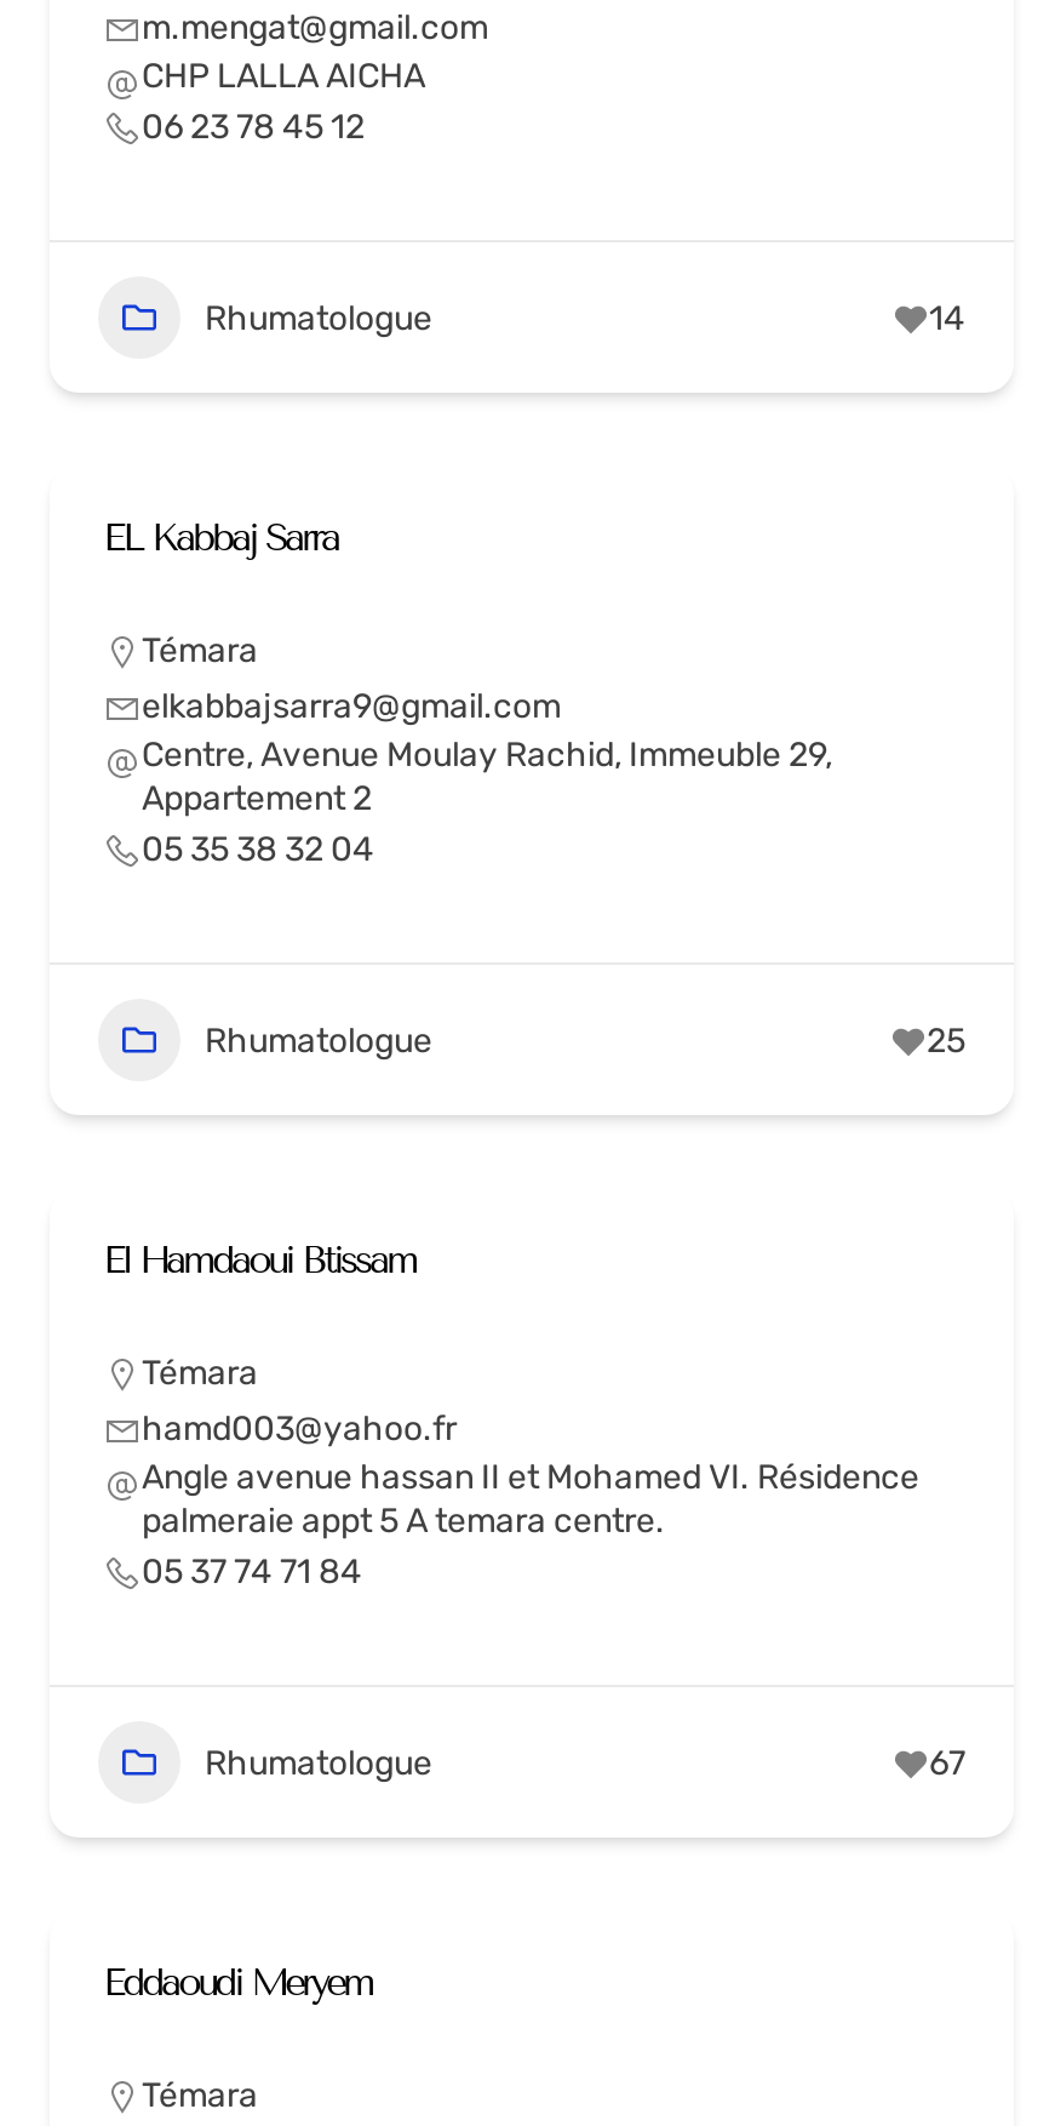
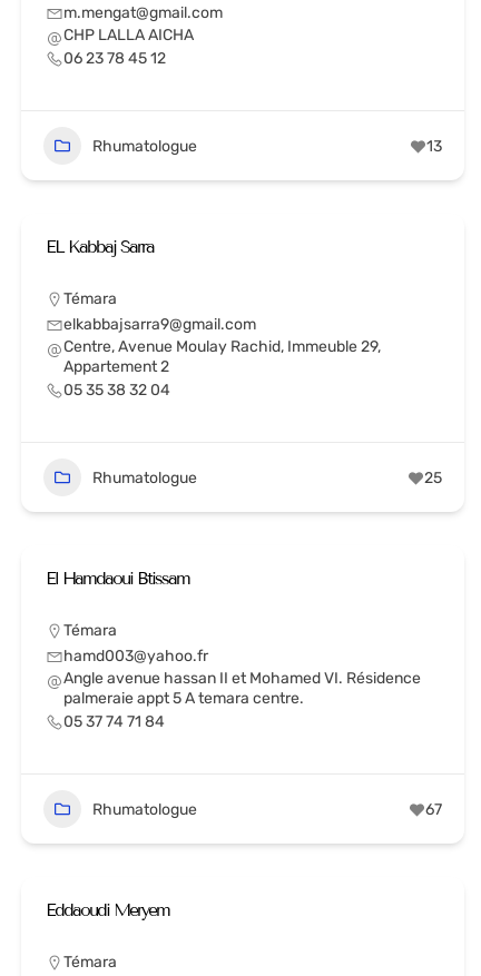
- 14
+ 13
